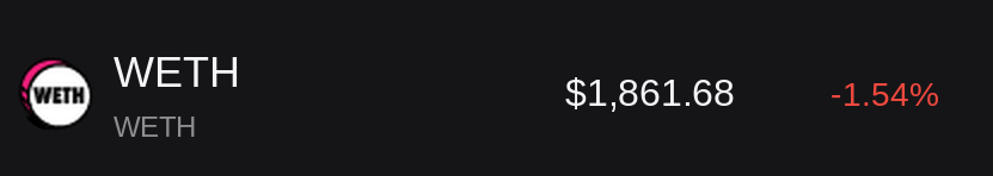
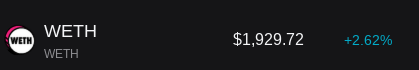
- $1,861.68
+ $1,929.72

- -1.54%
+ +2.62%
